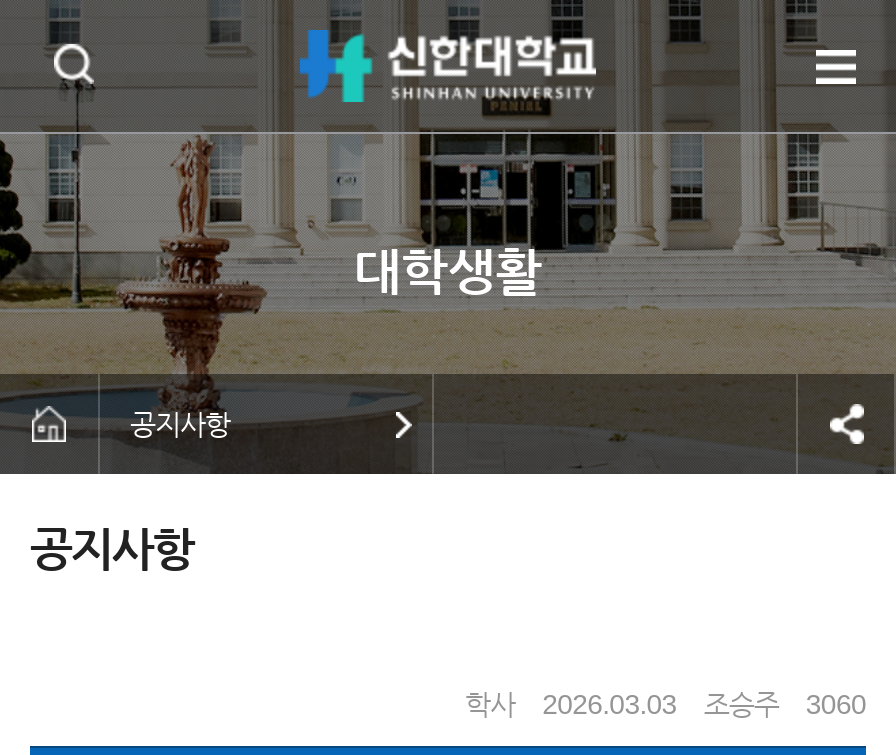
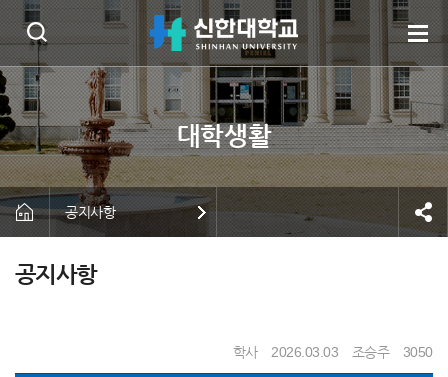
- 학사 2026.03.03 조승주 3060
+ 학사 2026.03.03 조승주 3050
